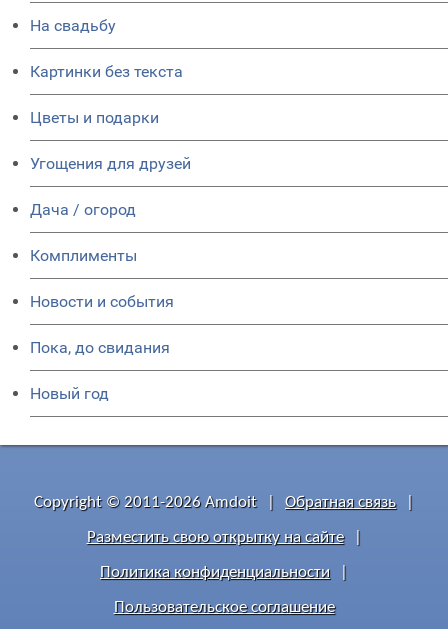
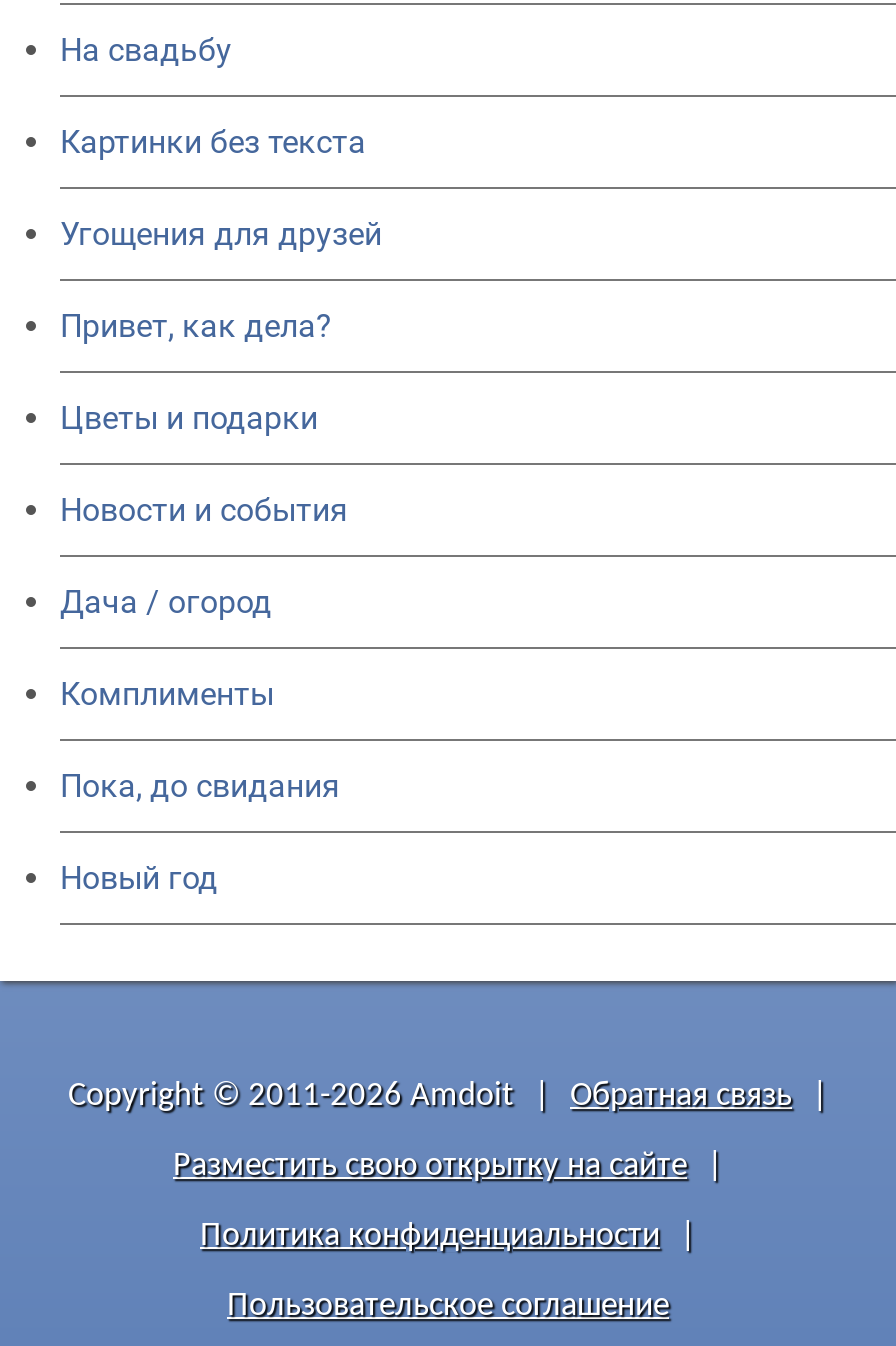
+ Привет, как дела?

moved down: Цветы и подарки

moved up: Угощения для друзей

moved down: Дача / огород | Комплименты

moved up: Новости и события
